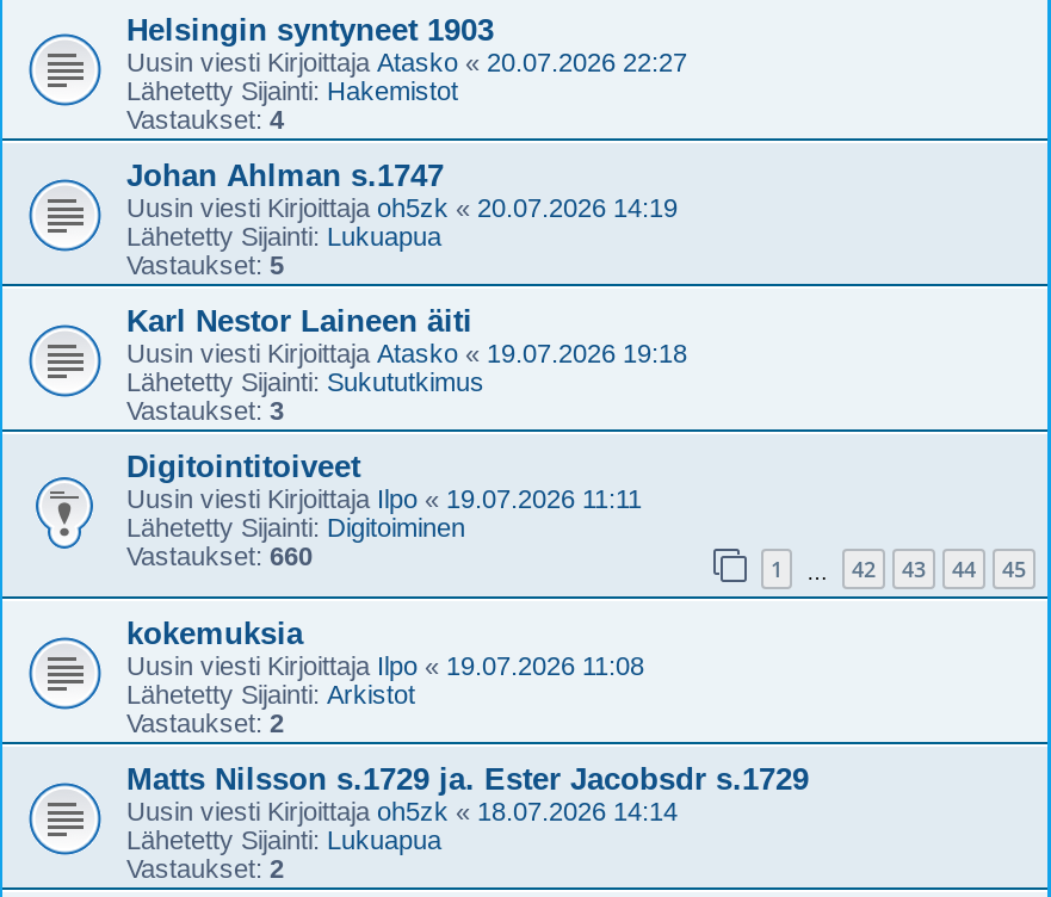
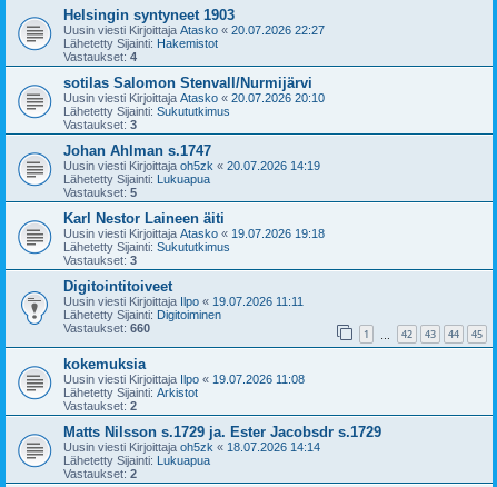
+ sotilas Salomon Stenvall/Nurmijärvi
+ Uusin viesti Kirjoittaja Atasko «20.07.2026 20:10
+ Lähetetty Sijainti: Sukututkimus
+ Vastaukset:3
